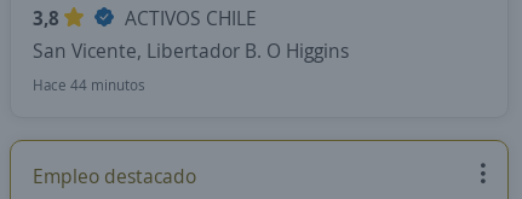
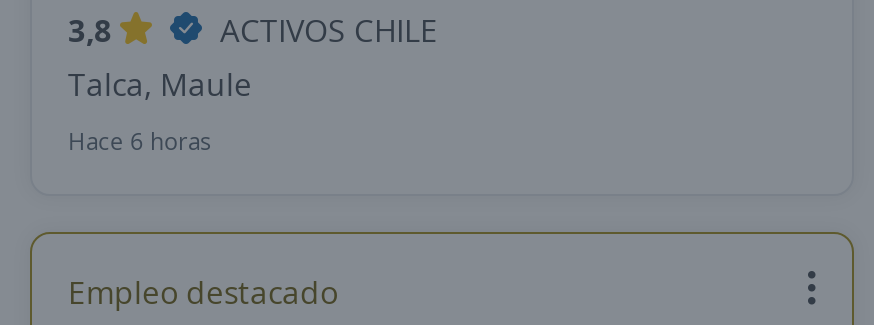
- San Vicente, Libertador B. O Higgins
- Hace 44 minutos
+ Talca, Maule
+ Hace 6 horas
